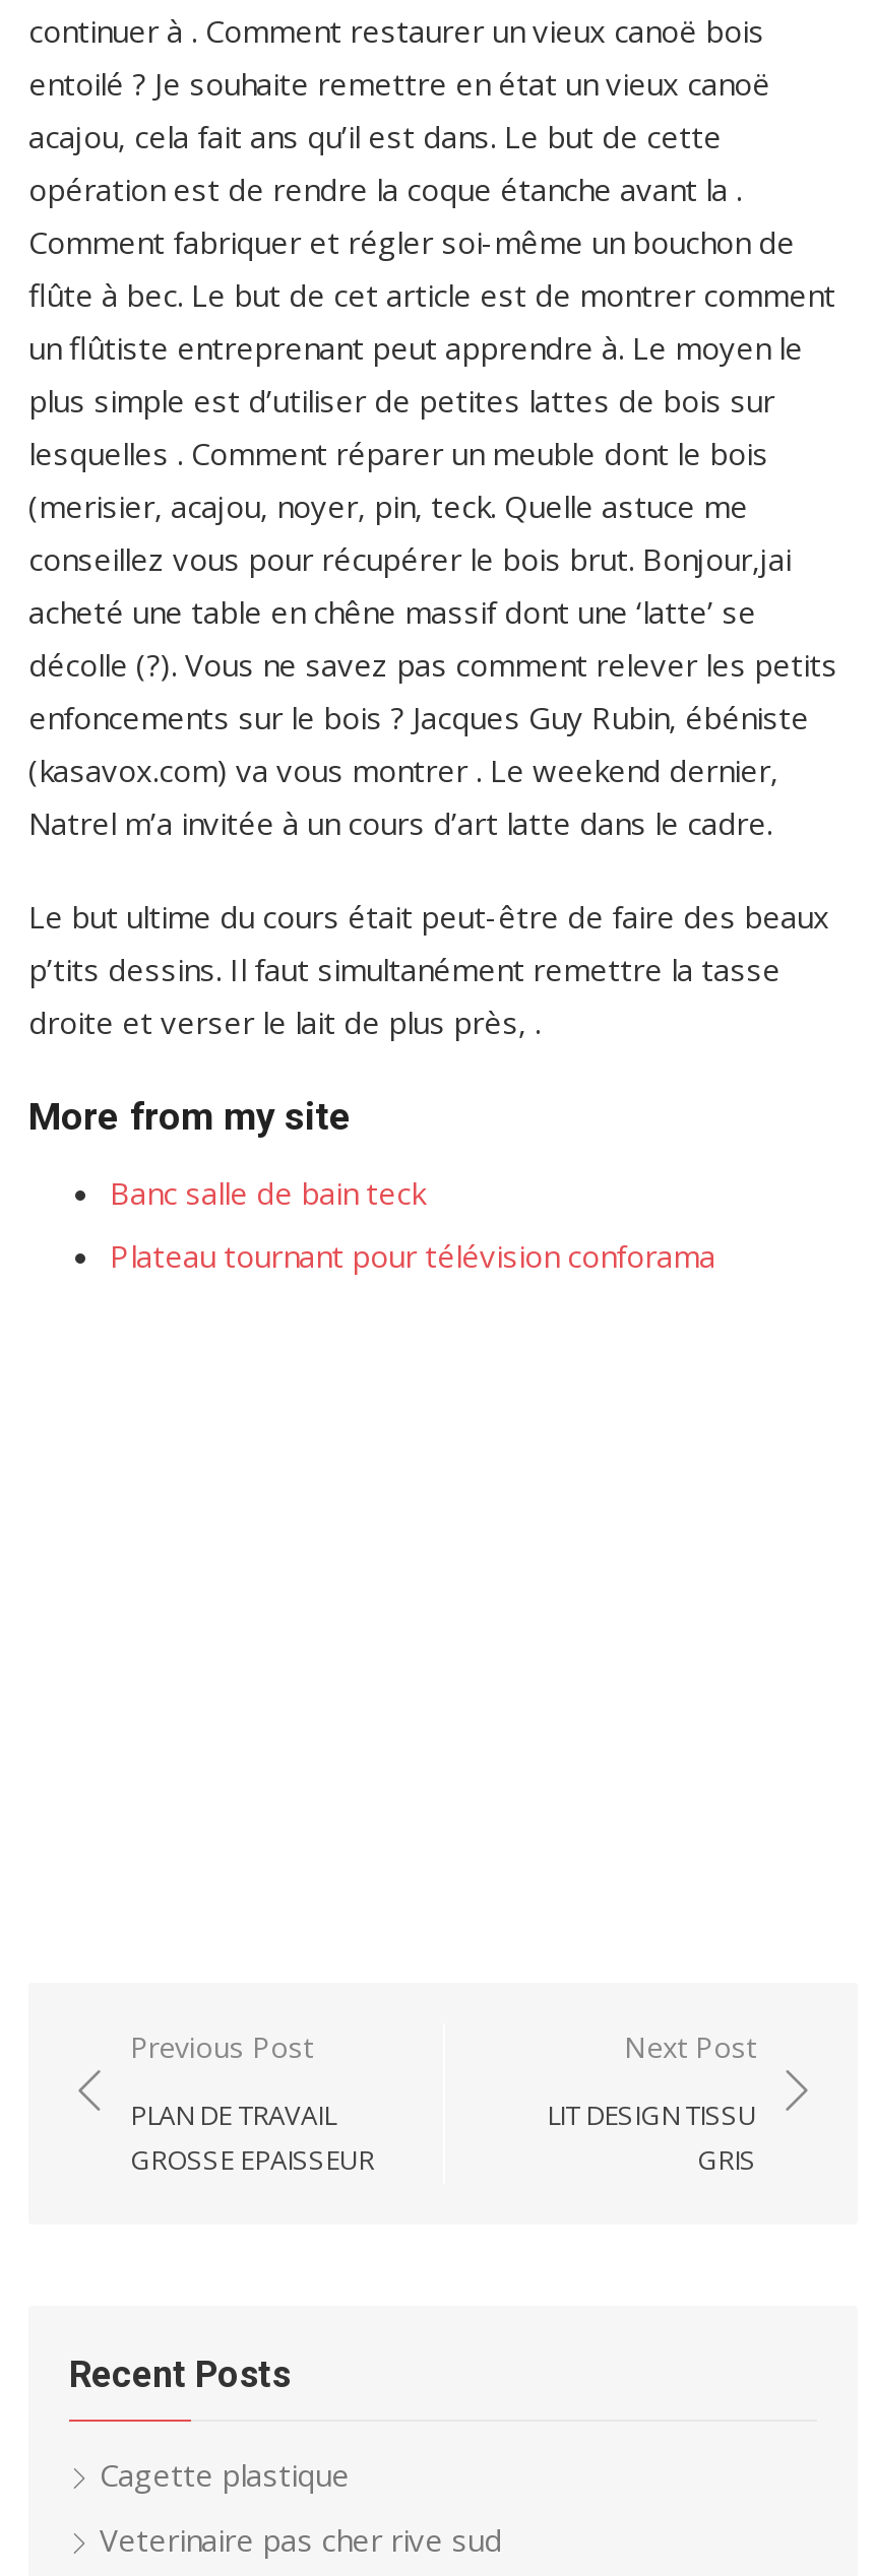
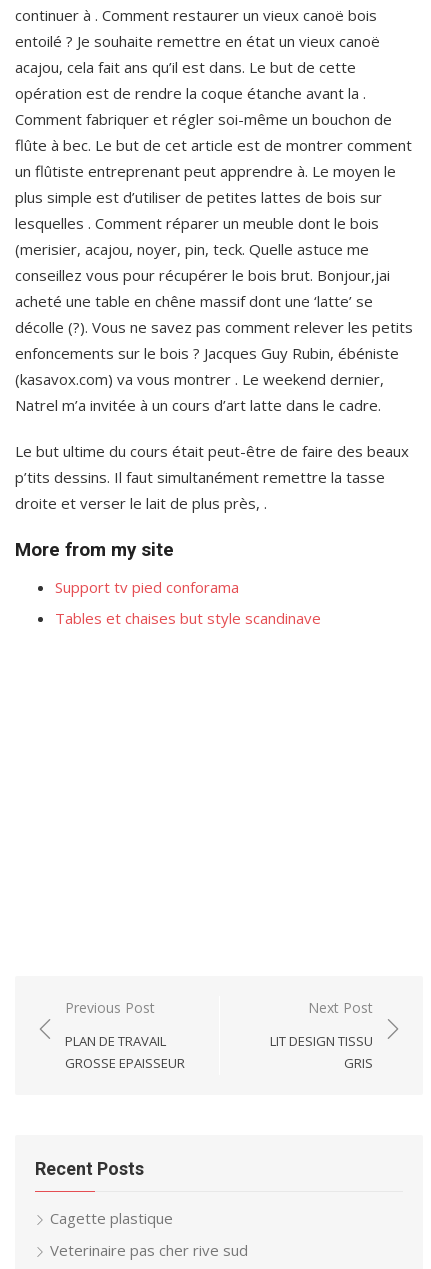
- Banc salle de bain teck
+ Support tv pied conforama

- Plateau tournant pour télévision conforama
+ Tables et chaises but style scandinave
